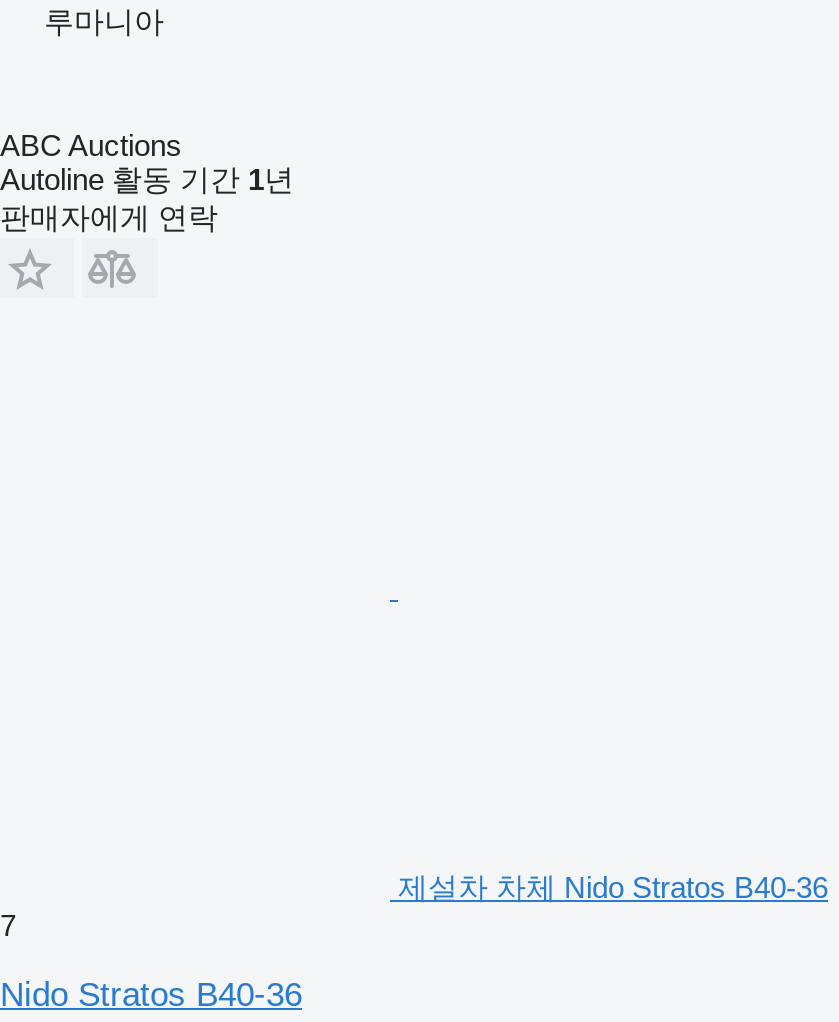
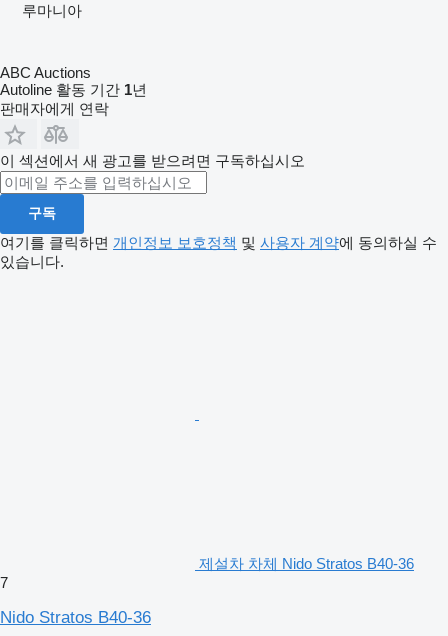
+ 이 섹션에서 새 광고를 받으려면 구독하십시오
+ 구독
+ 여기를 클릭하면 개인정보 보호정책 및 사용자 계약에 동의하실 수
+ 있습니다.
